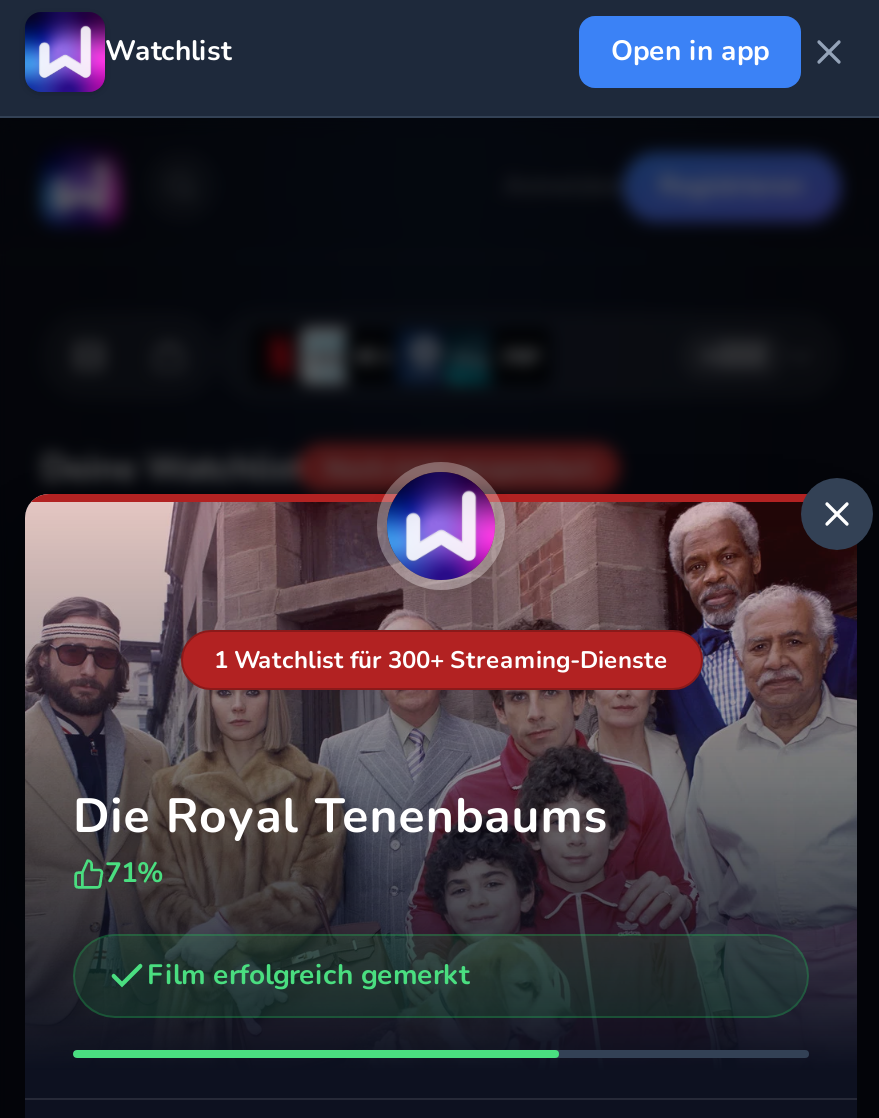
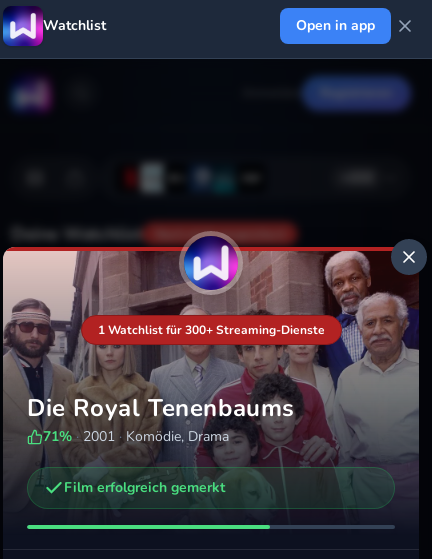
- 71%
+ 71% · 2001 · Komödie, Drama
